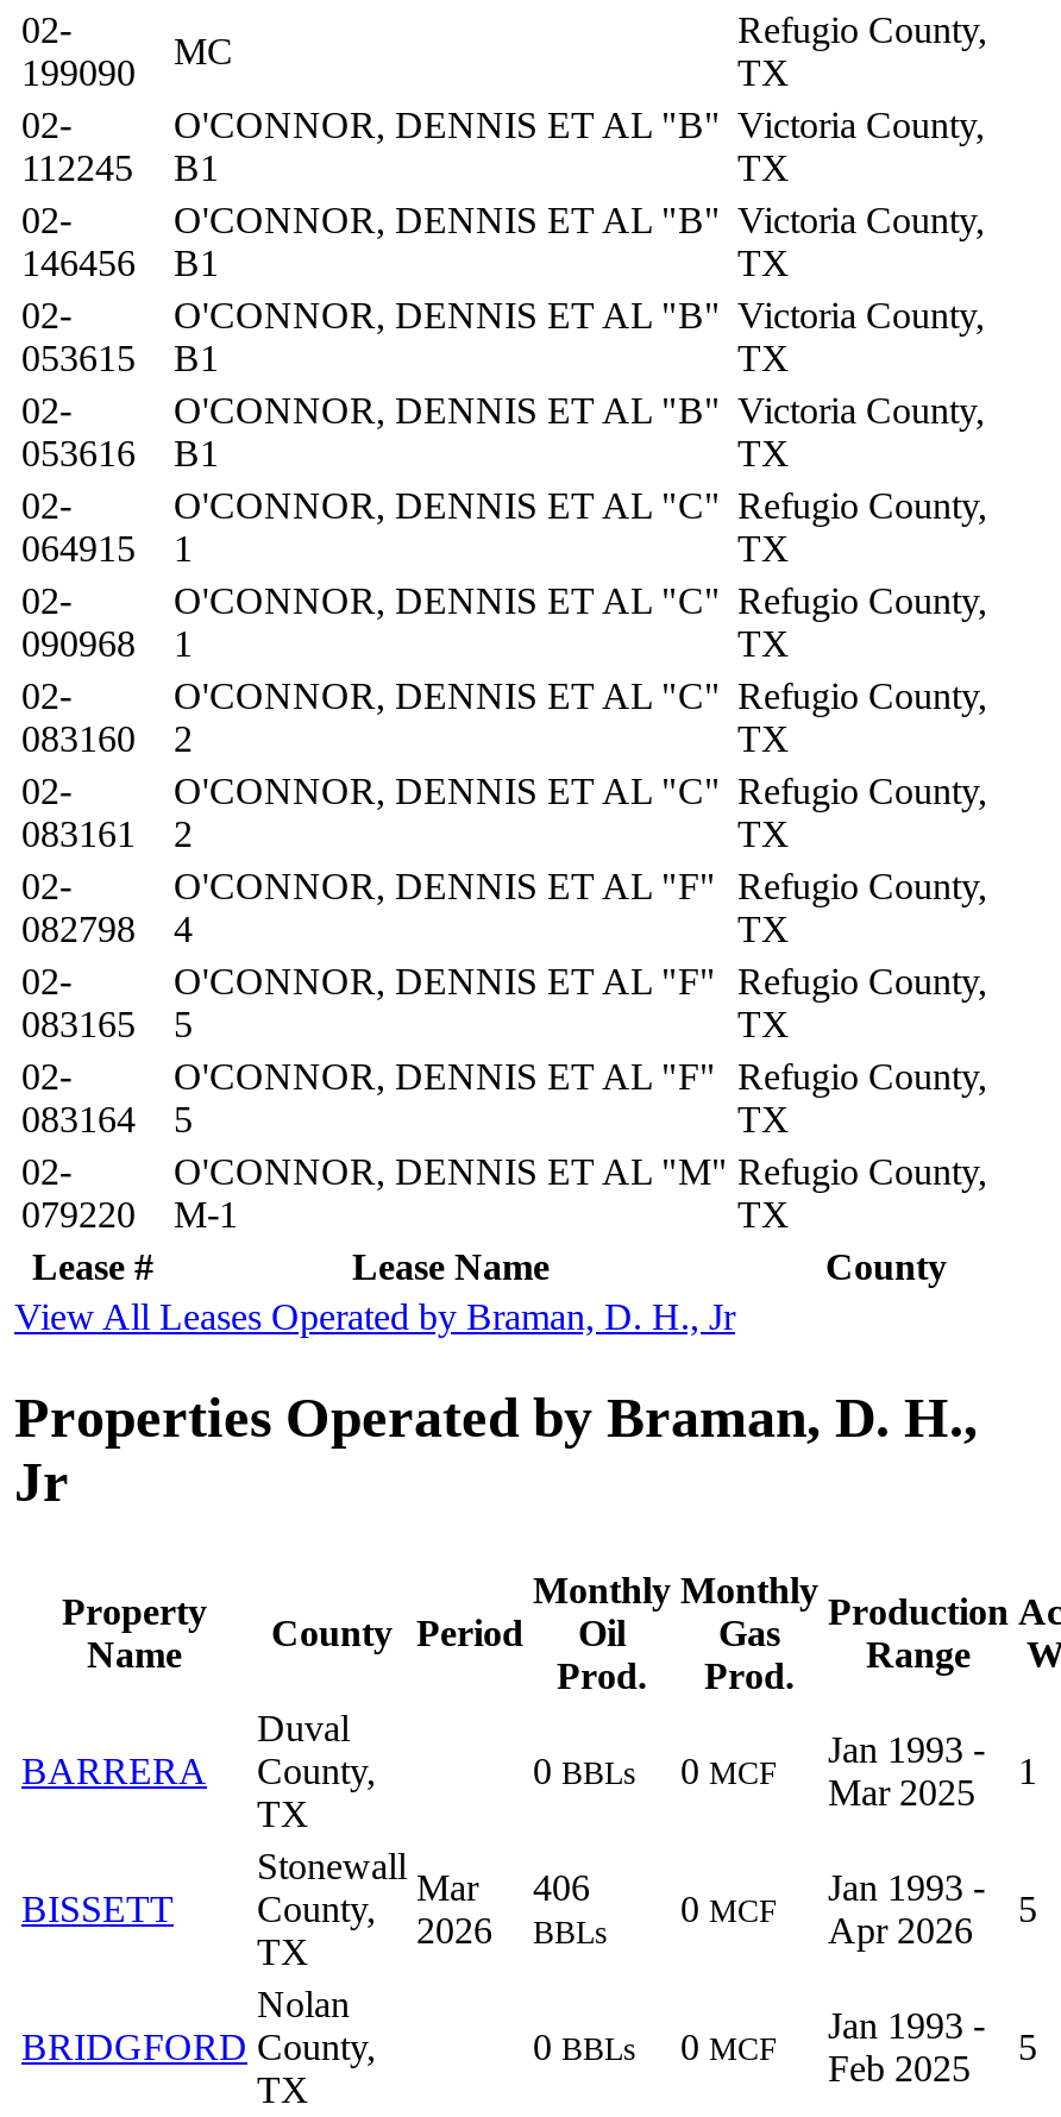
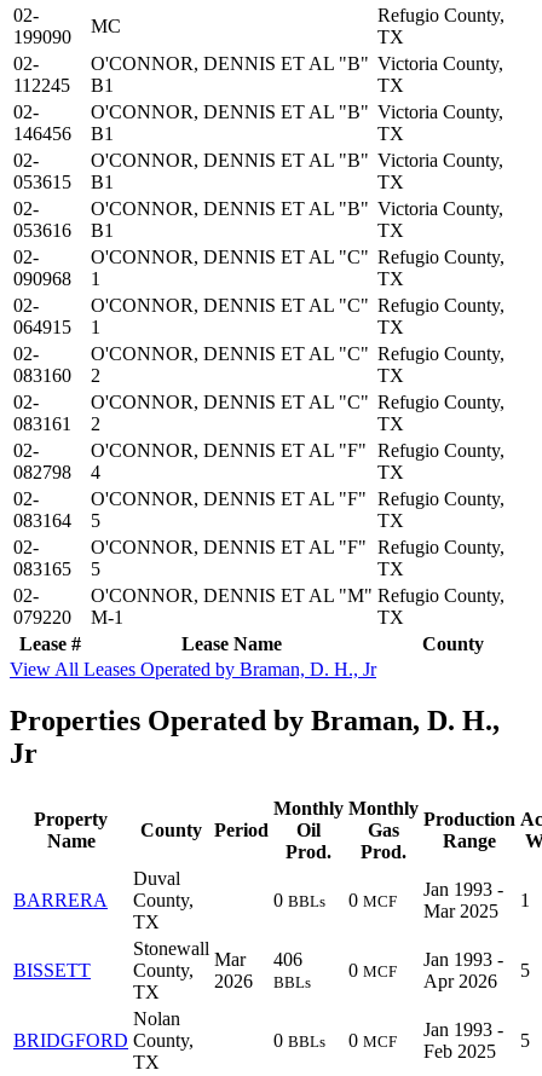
- 064915 1
+ 090968 1

- 090968 1
+ 064915 1

- 083165 5
+ 083164 5

- 083164 5
+ 083165 5
